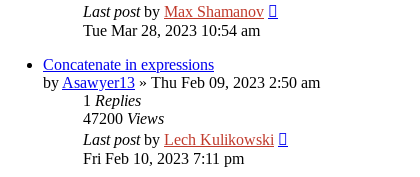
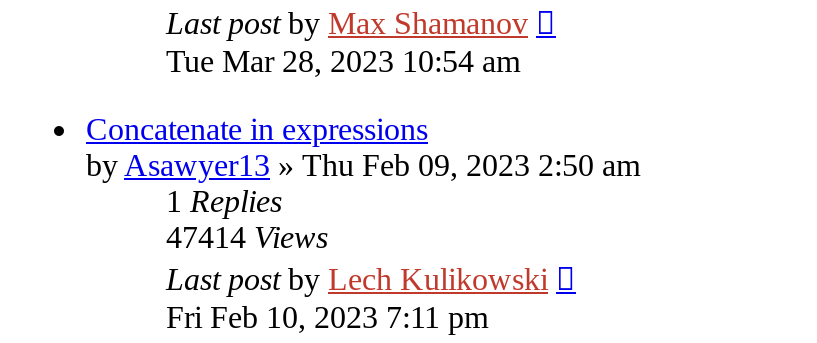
- 47200 Views
+ 47414 Views
